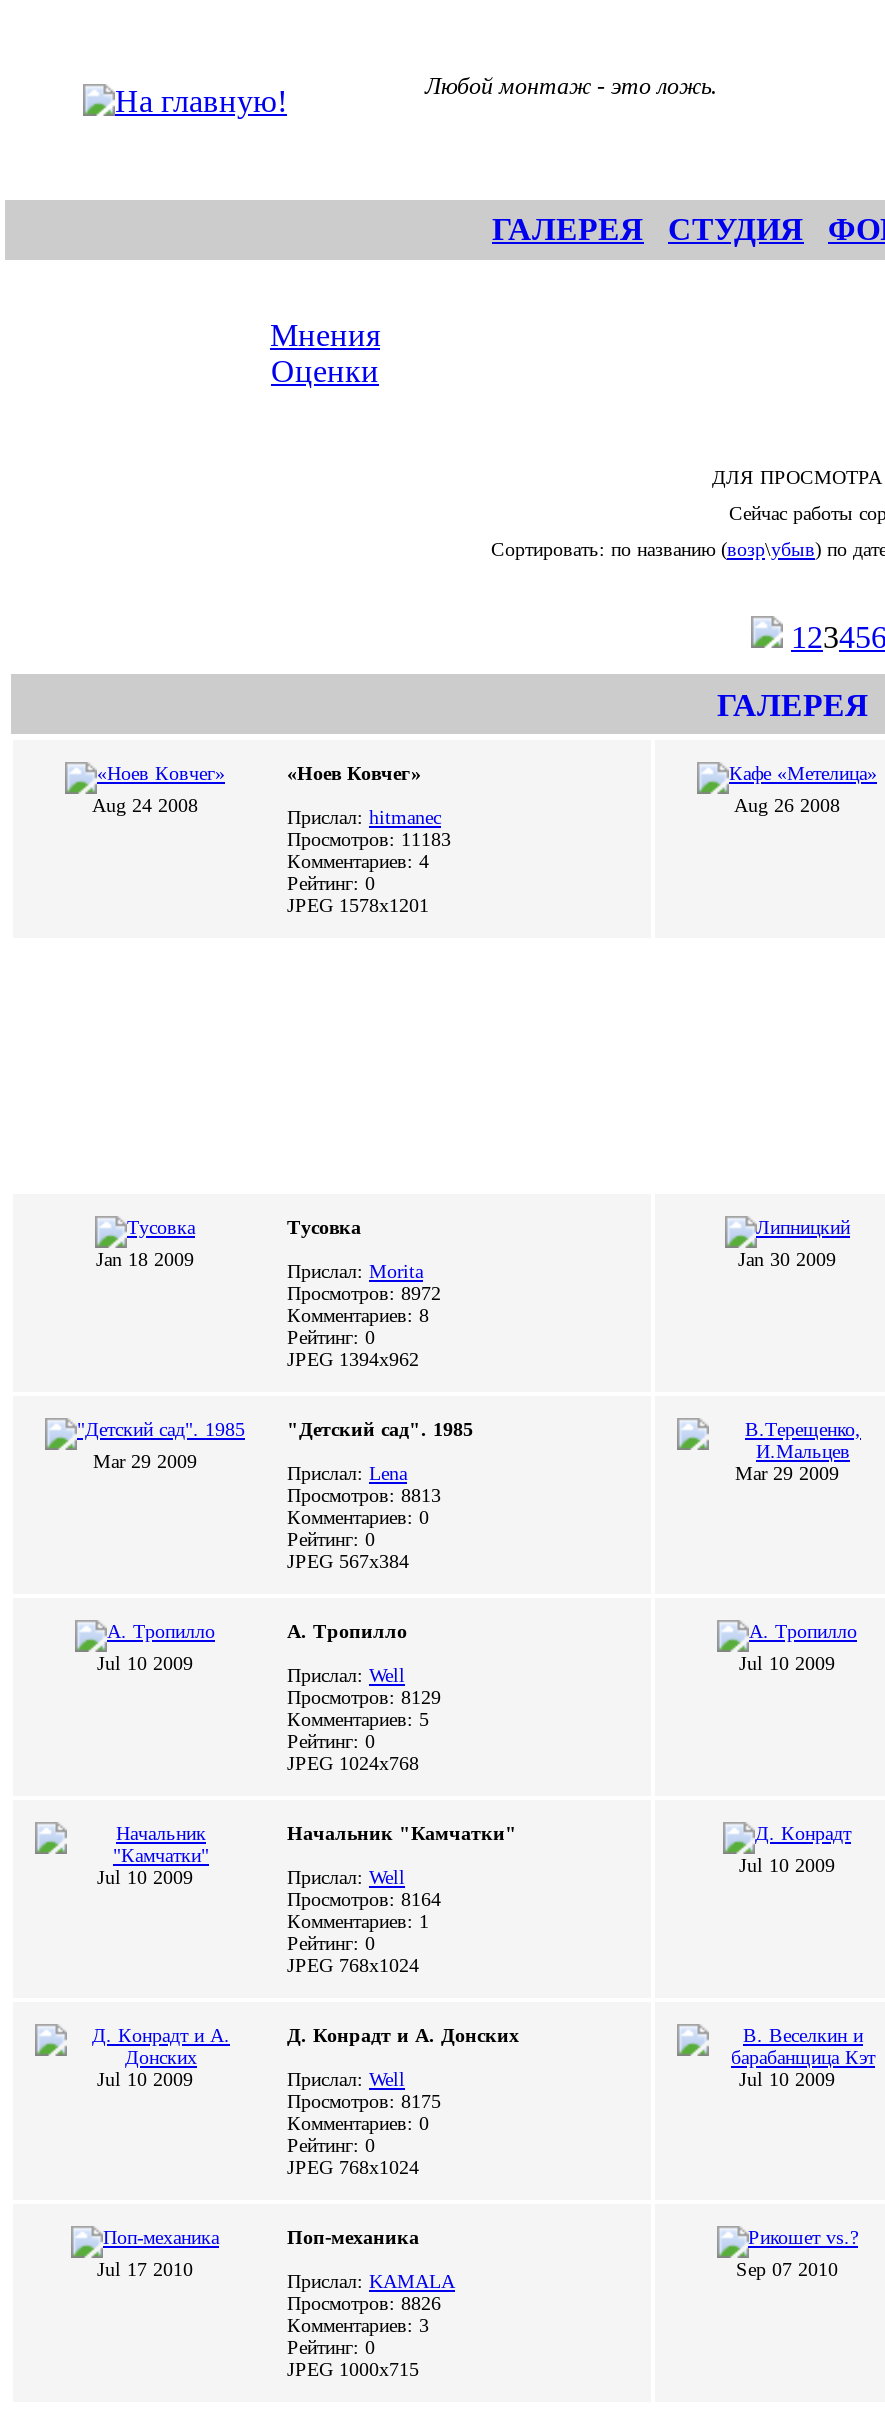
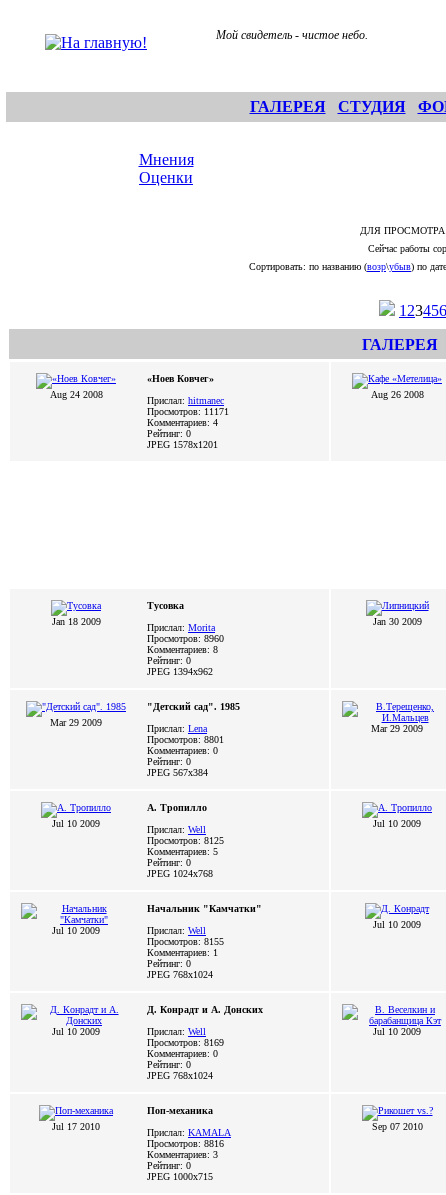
- Любой монтаж - это ложь.
+ Мой свидетель - чистое небо.

- Просмотров: 11183
+ Просмотров: 11171

- Просмотров: 8972
+ Просмотров: 8960

- Просмотров: 8813
+ Просмотров: 8801

- Просмотров: 8129
+ Просмотров: 8125

- Просмотров: 8164
+ Просмотров: 8155

- Просмотров: 8175
+ Просмотров: 8169

- Просмотров: 8826
+ Просмотров: 8816
